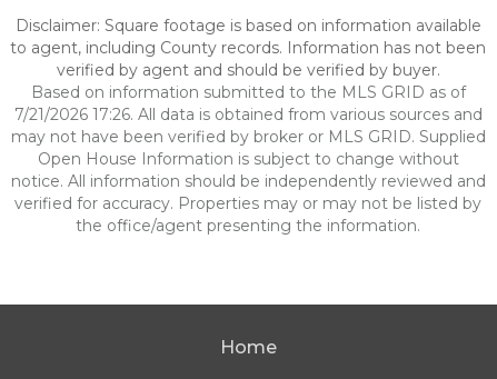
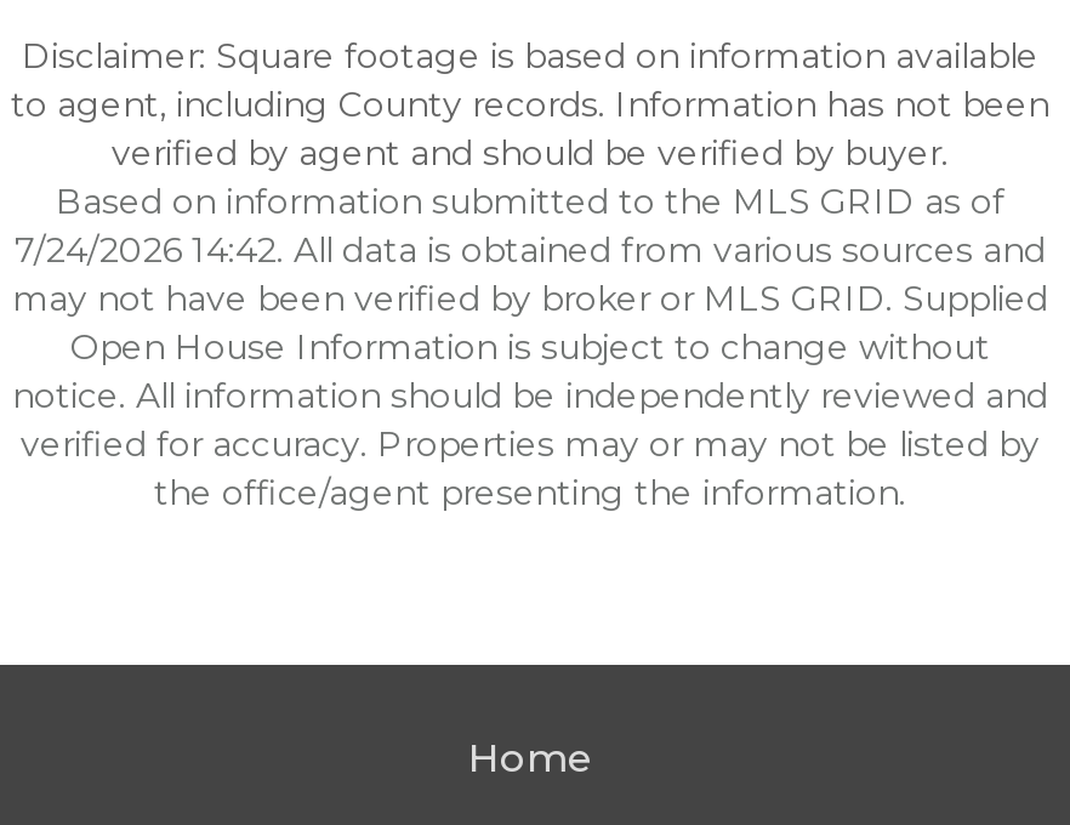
- 7/21/2026 17:26. All data is obtained from various sources and
+ 7/24/2026 14:42. All data is obtained from various sources and
